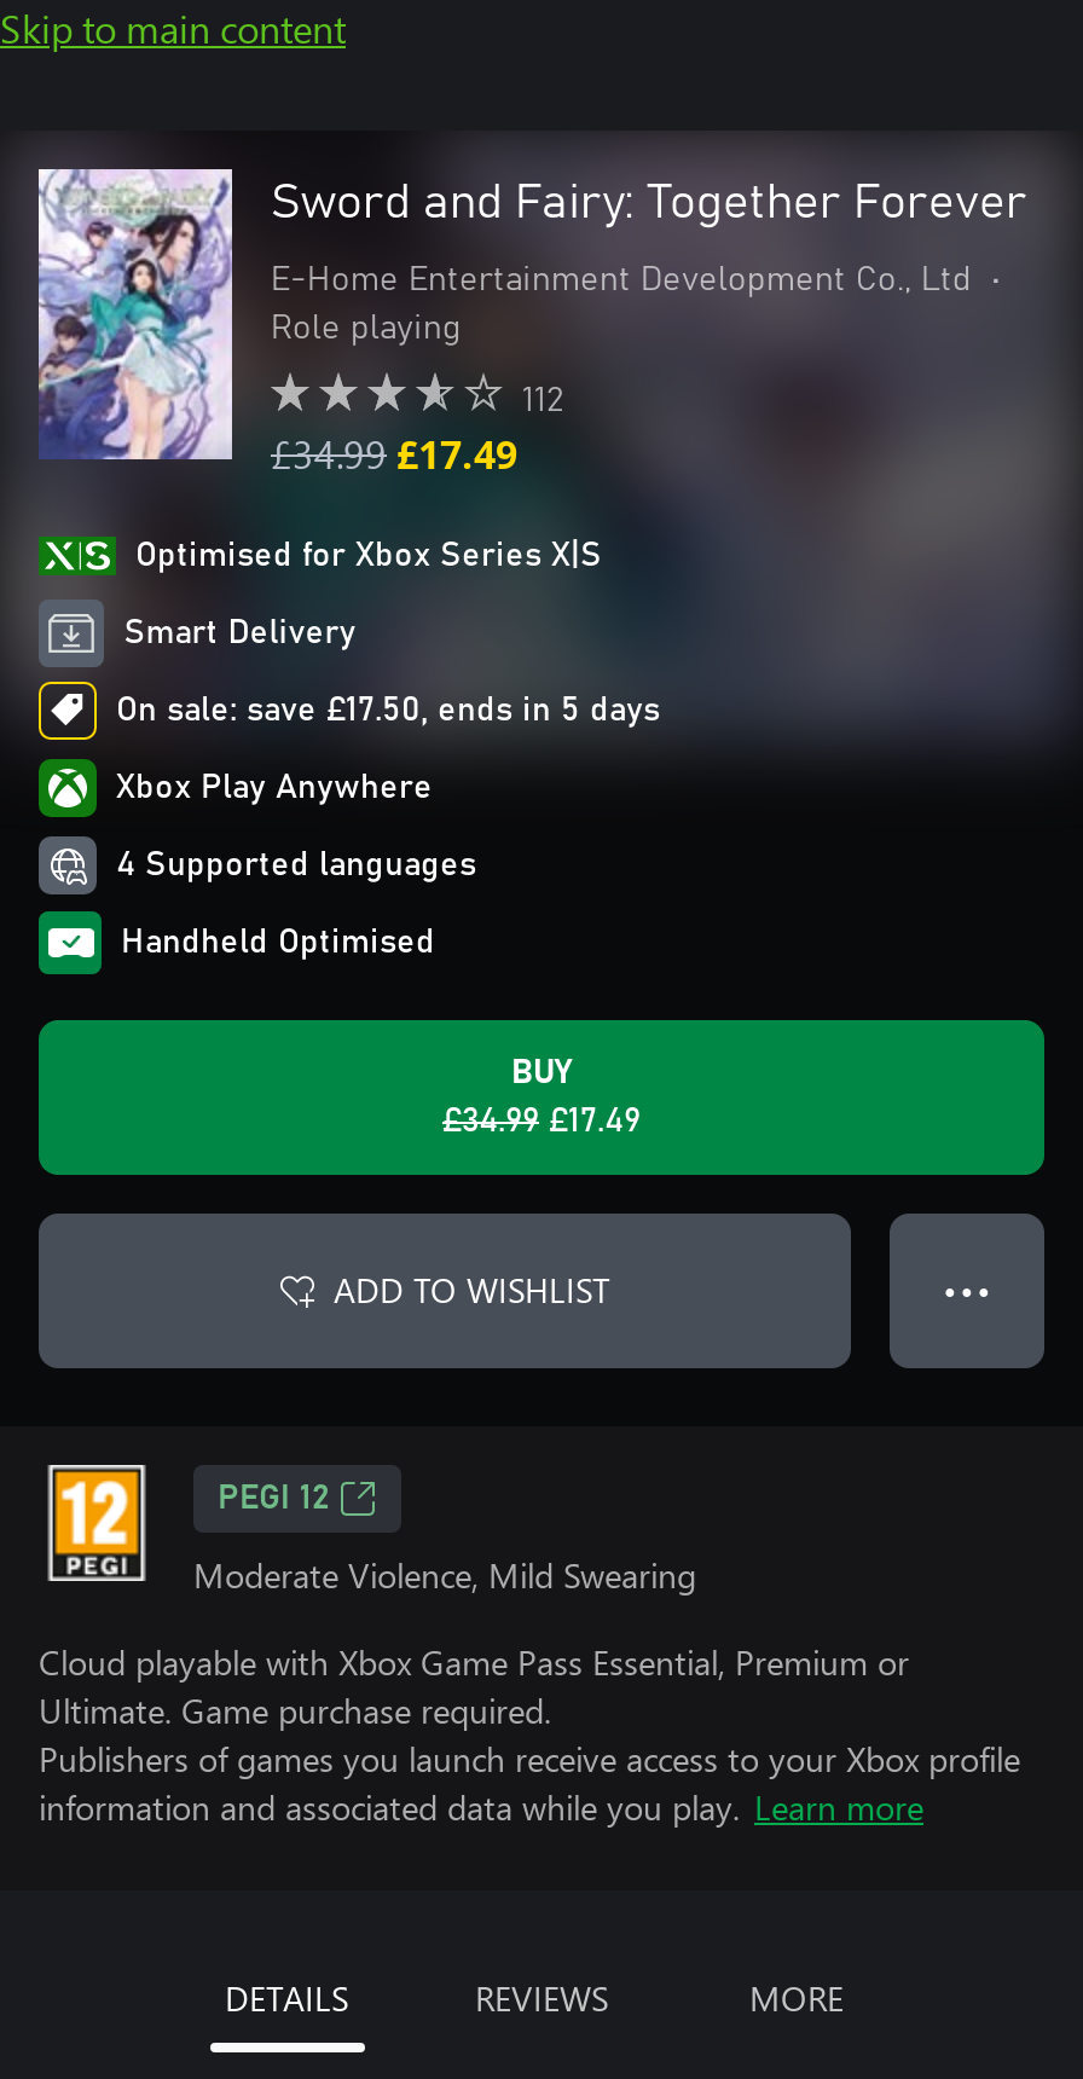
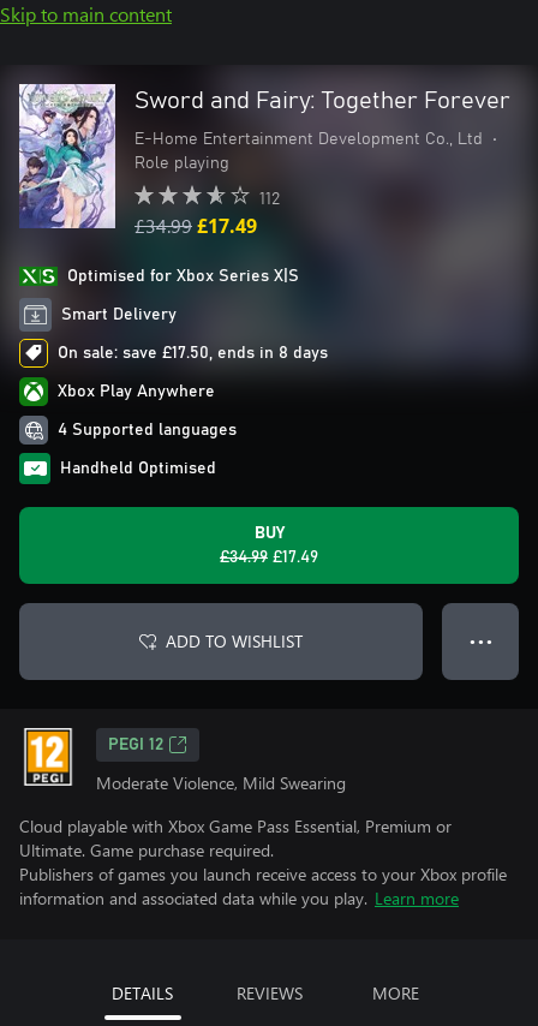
- On sale: save £17.50, ends in 5 days
+ On sale: save £17.50, ends in 8 days
